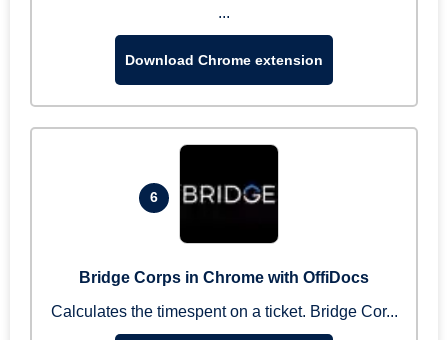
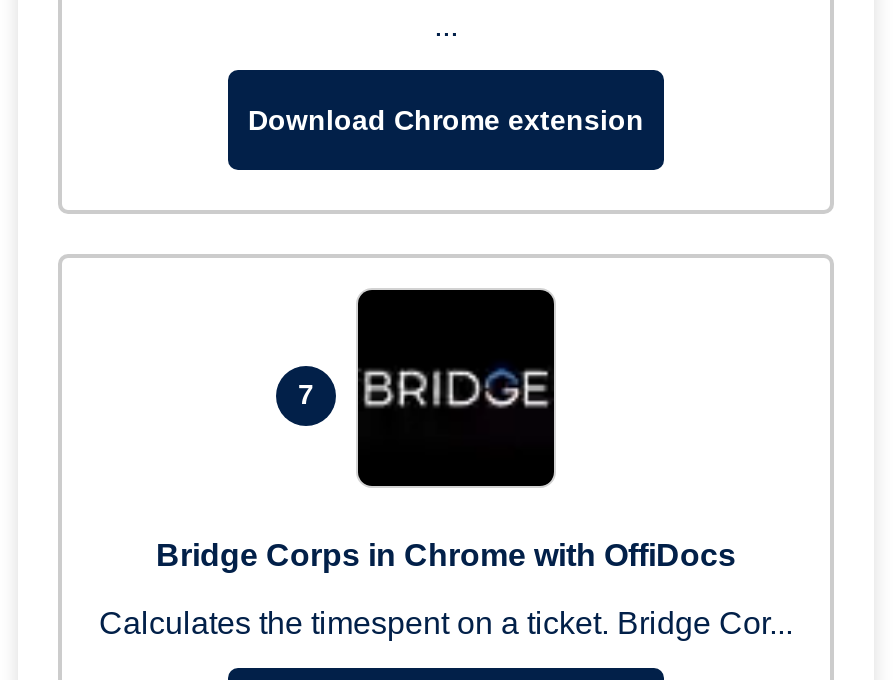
- 6
+ 7
